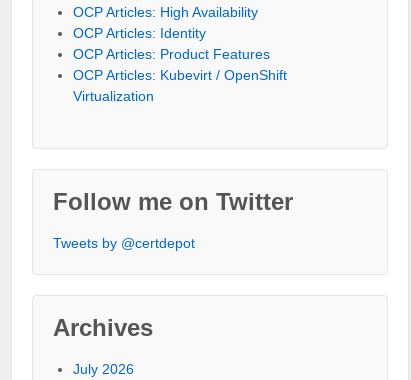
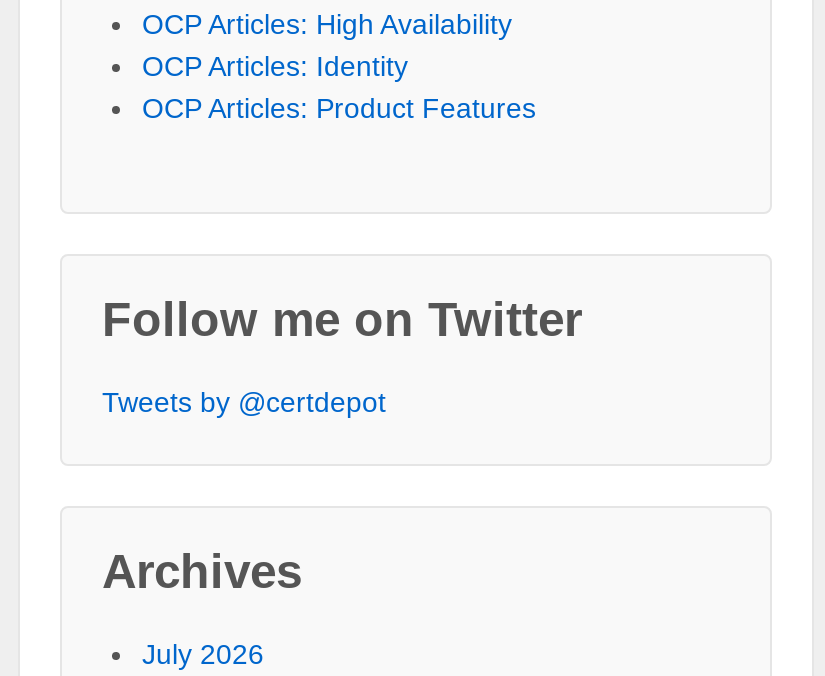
- OCP Articles: Kubevirt / OpenShift
- Virtualization
